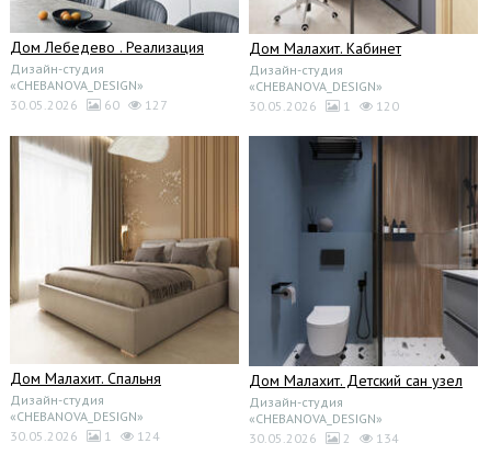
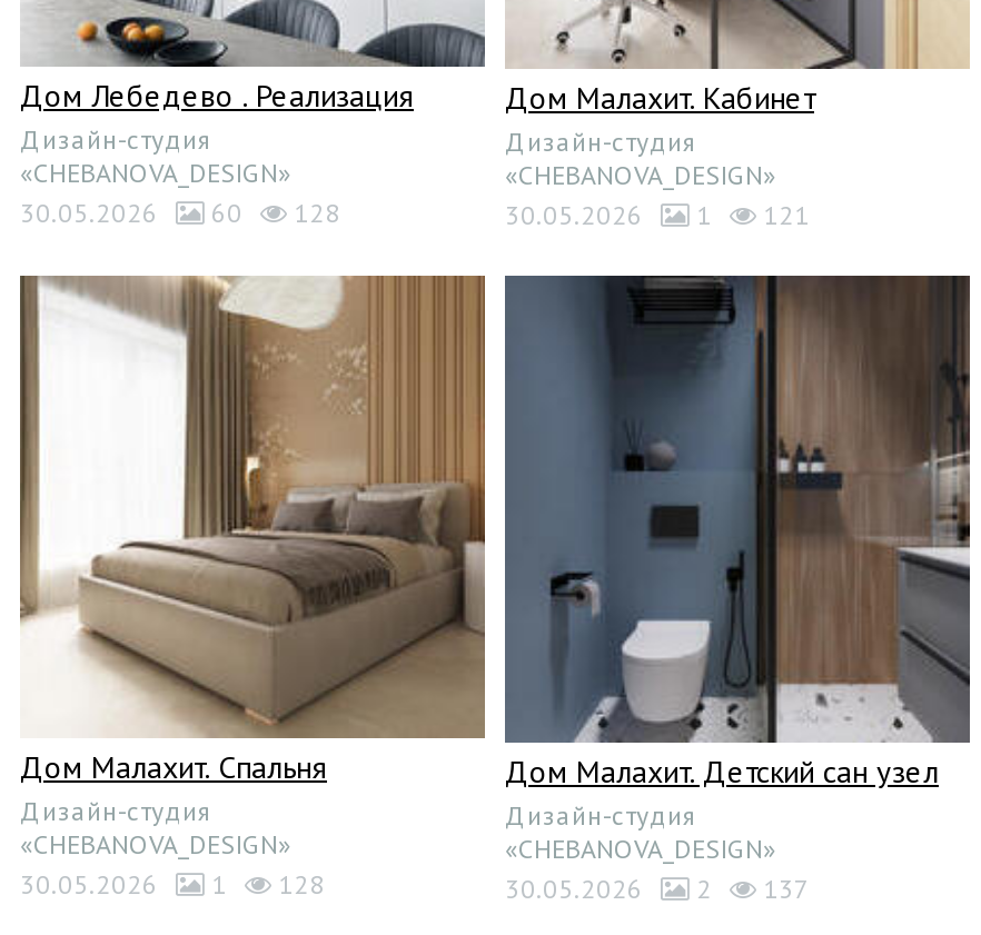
- 30.05.2026 60 127
+ 30.05.2026 60 128

- 30.05.2026 1 120
+ 30.05.2026 1 121

- 30.05.2026 1 124
+ 30.05.2026 1 128

- 30.05.2026 2 134
+ 30.05.2026 2 137
